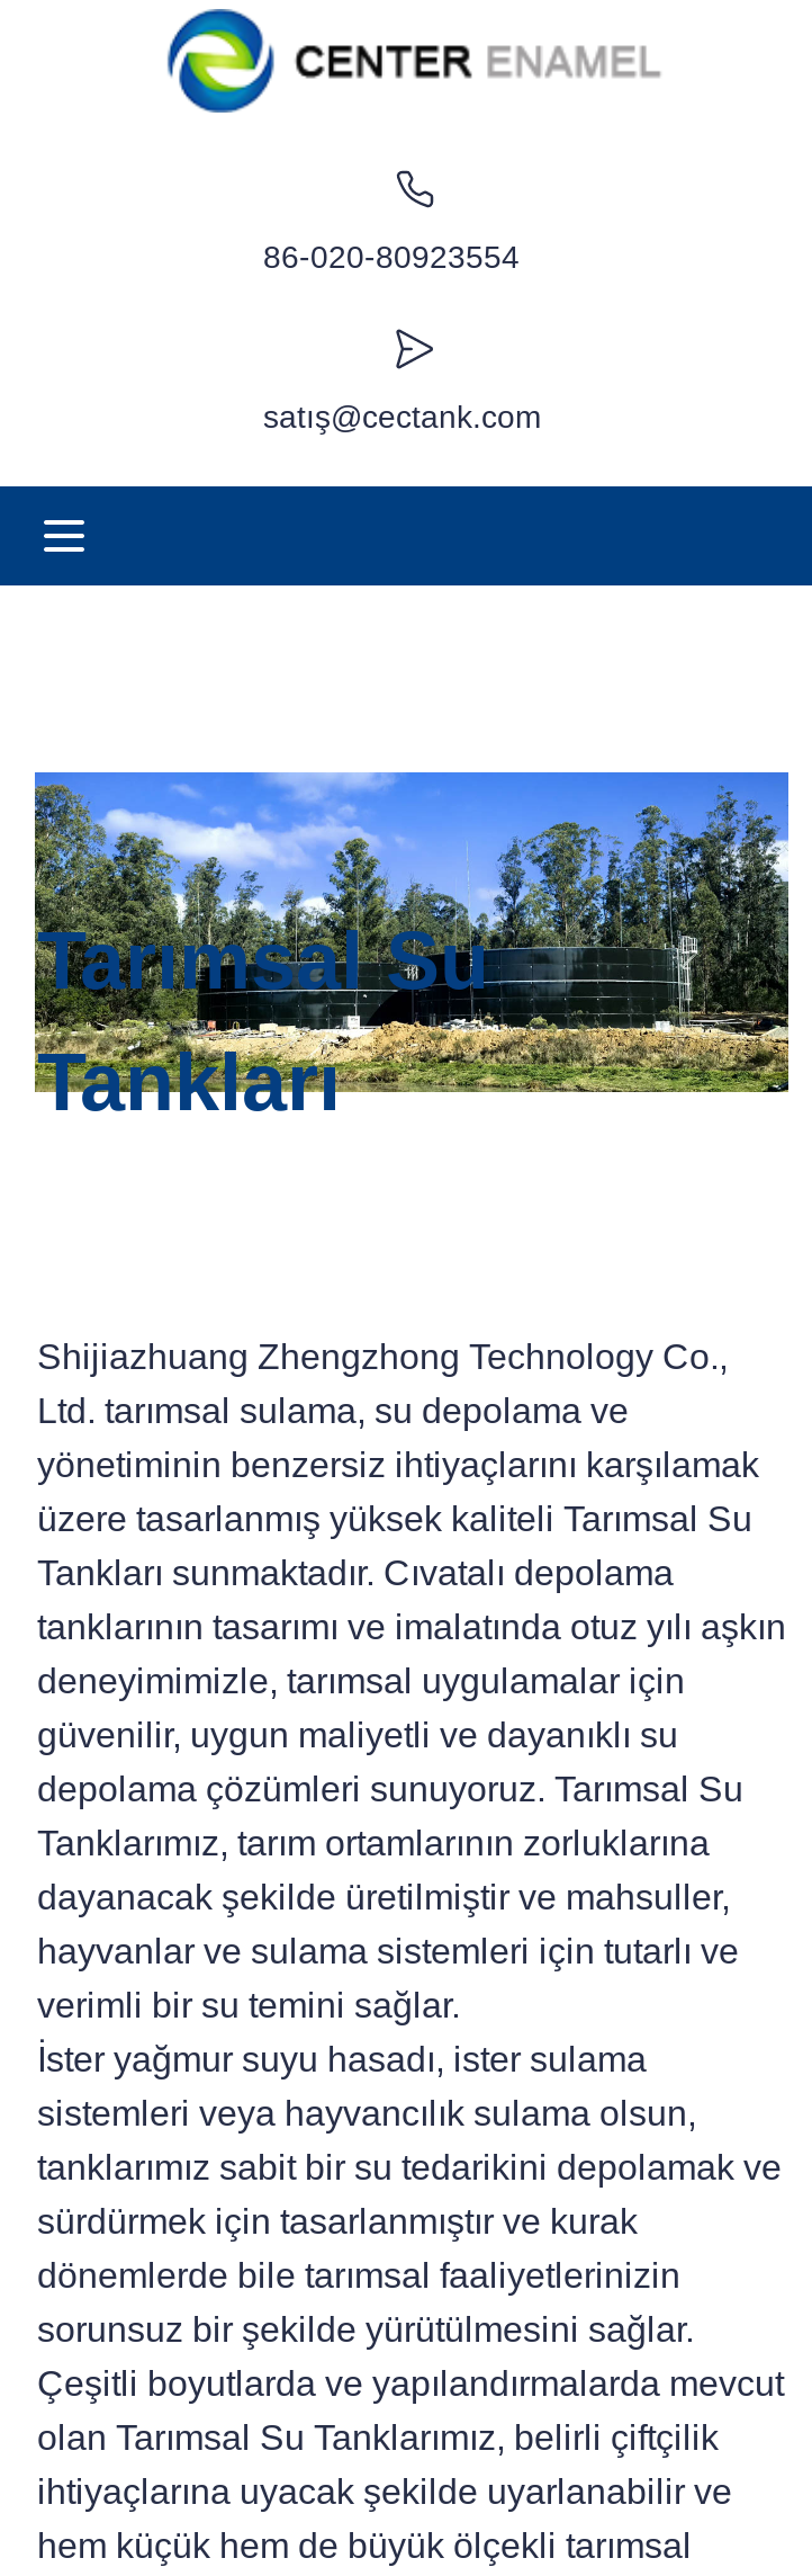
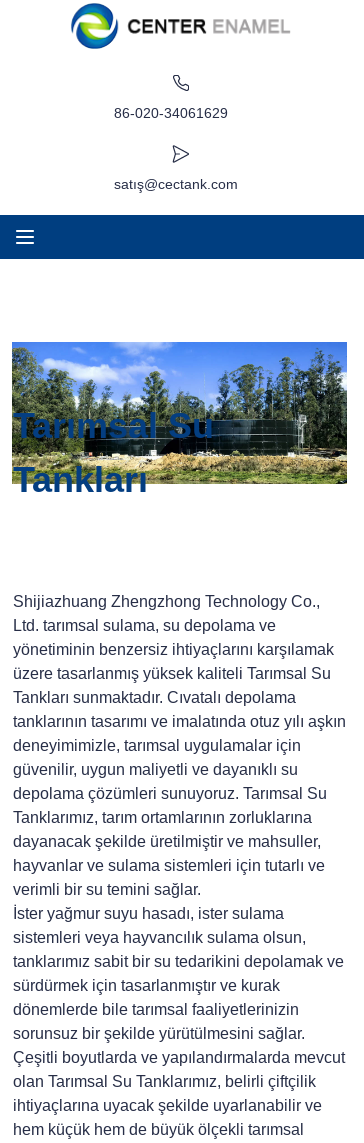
- 86-020-80923554
+ 86-020-34061629
